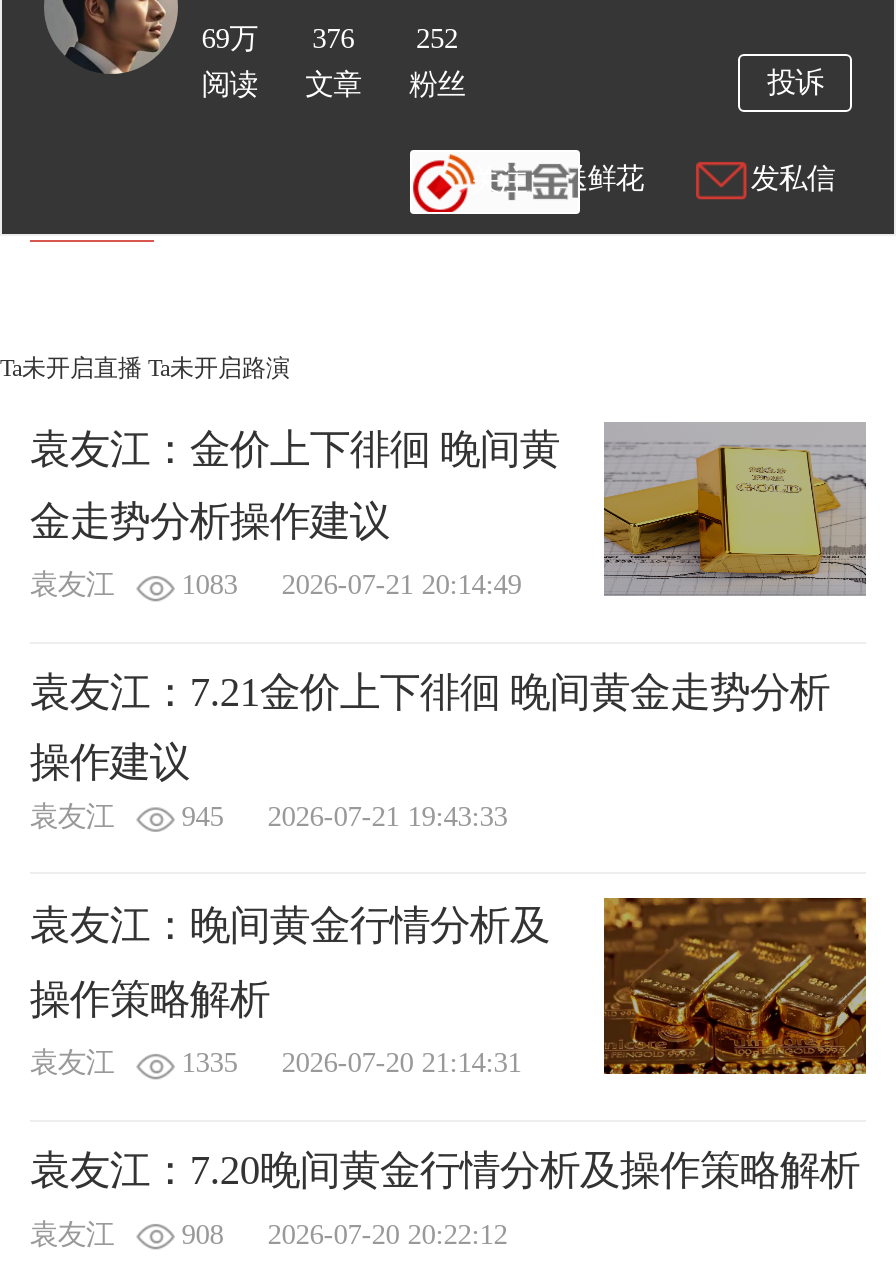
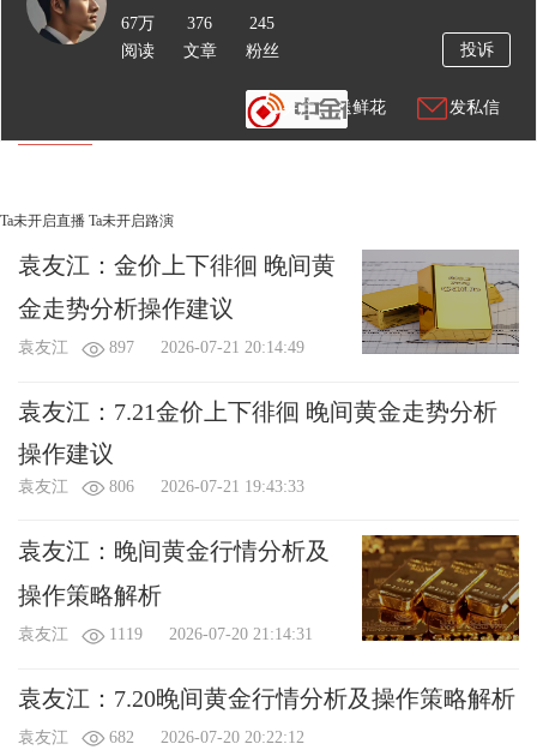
- 69万
+ 67万

- 252
+ 245

- 1083 2026-07-21 20:14:49
+ 897 2026-07-21 20:14:49

- 945 2026-07-21 19:43:33
+ 806 2026-07-21 19:43:33

- 1335 2026-07-20 21:14:31
+ 1119 2026-07-20 21:14:31

- 908 2026-07-20 20:22:12
+ 682 2026-07-20 20:22:12
